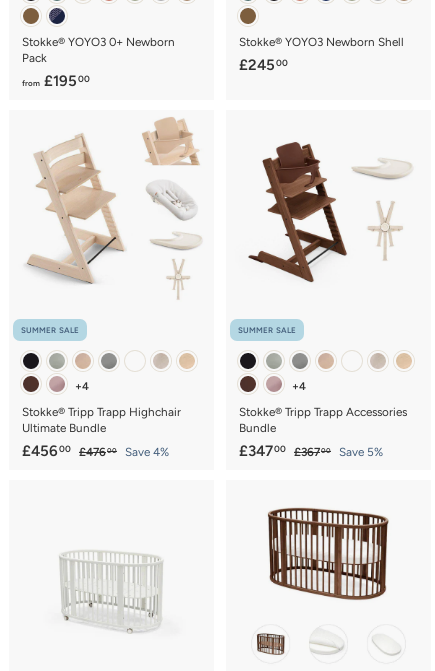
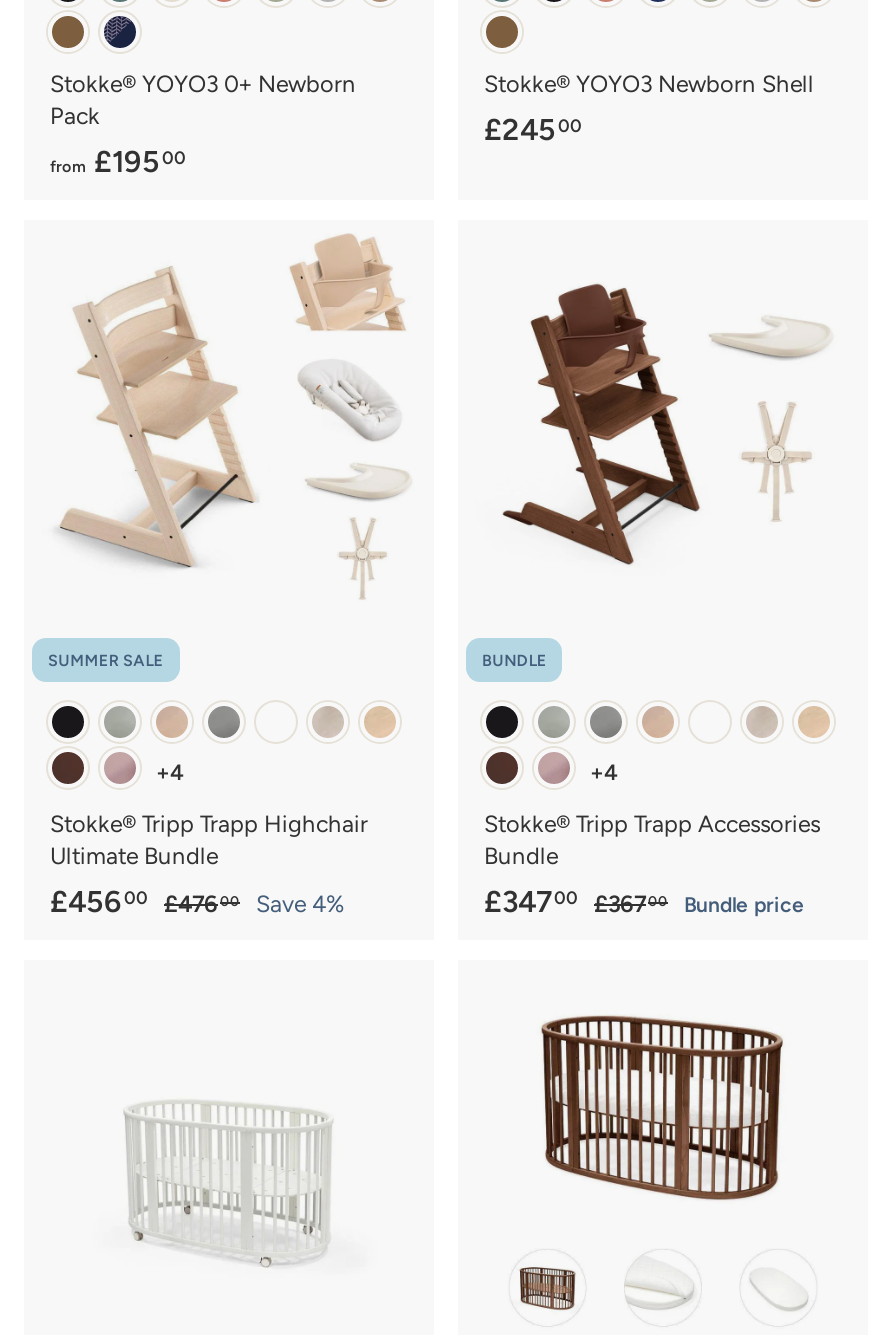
- SUMMER SALE
+ BUNDLE

- Save 5%
+ Bundle price
